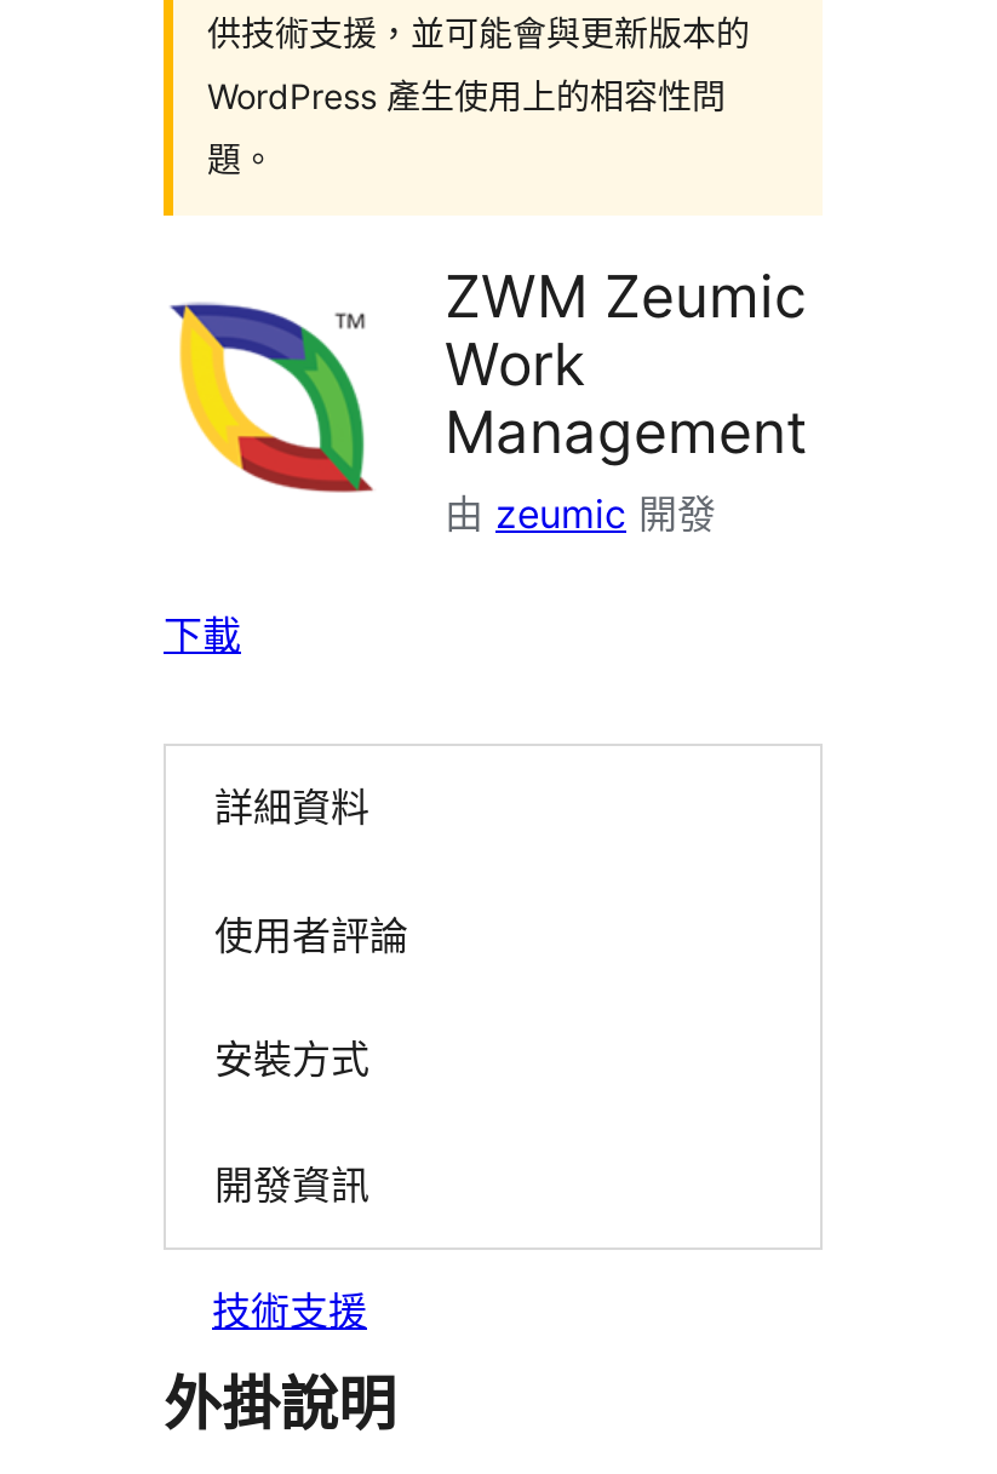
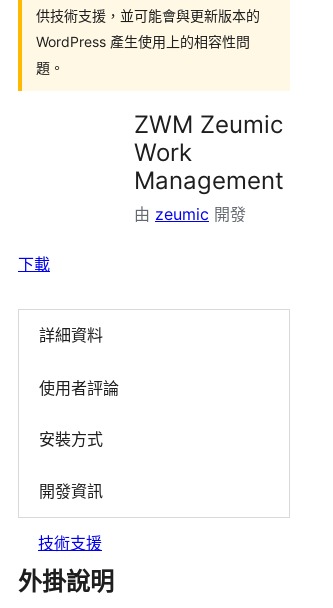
- [image]
